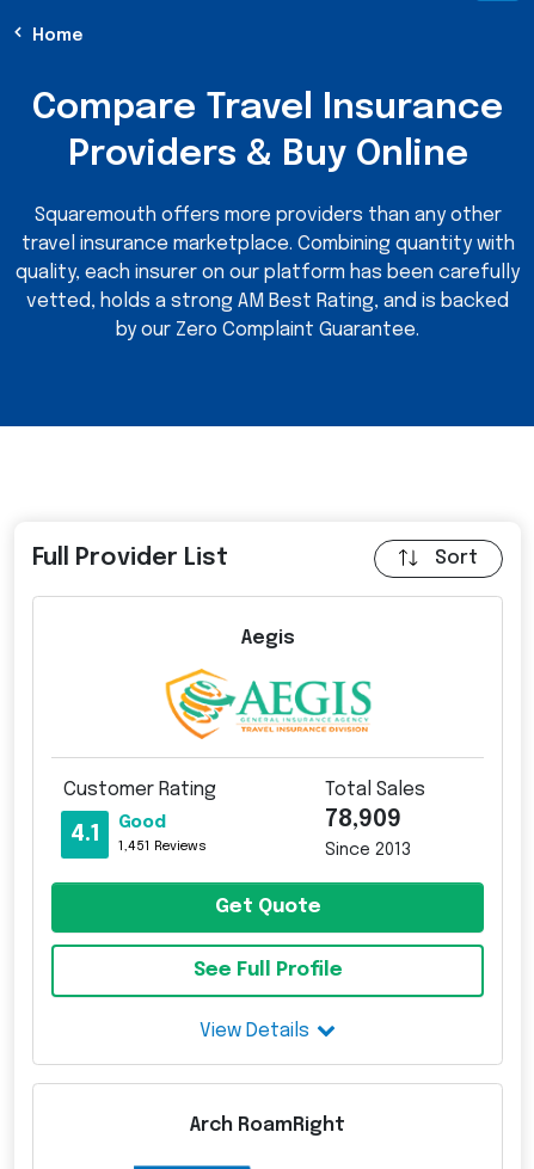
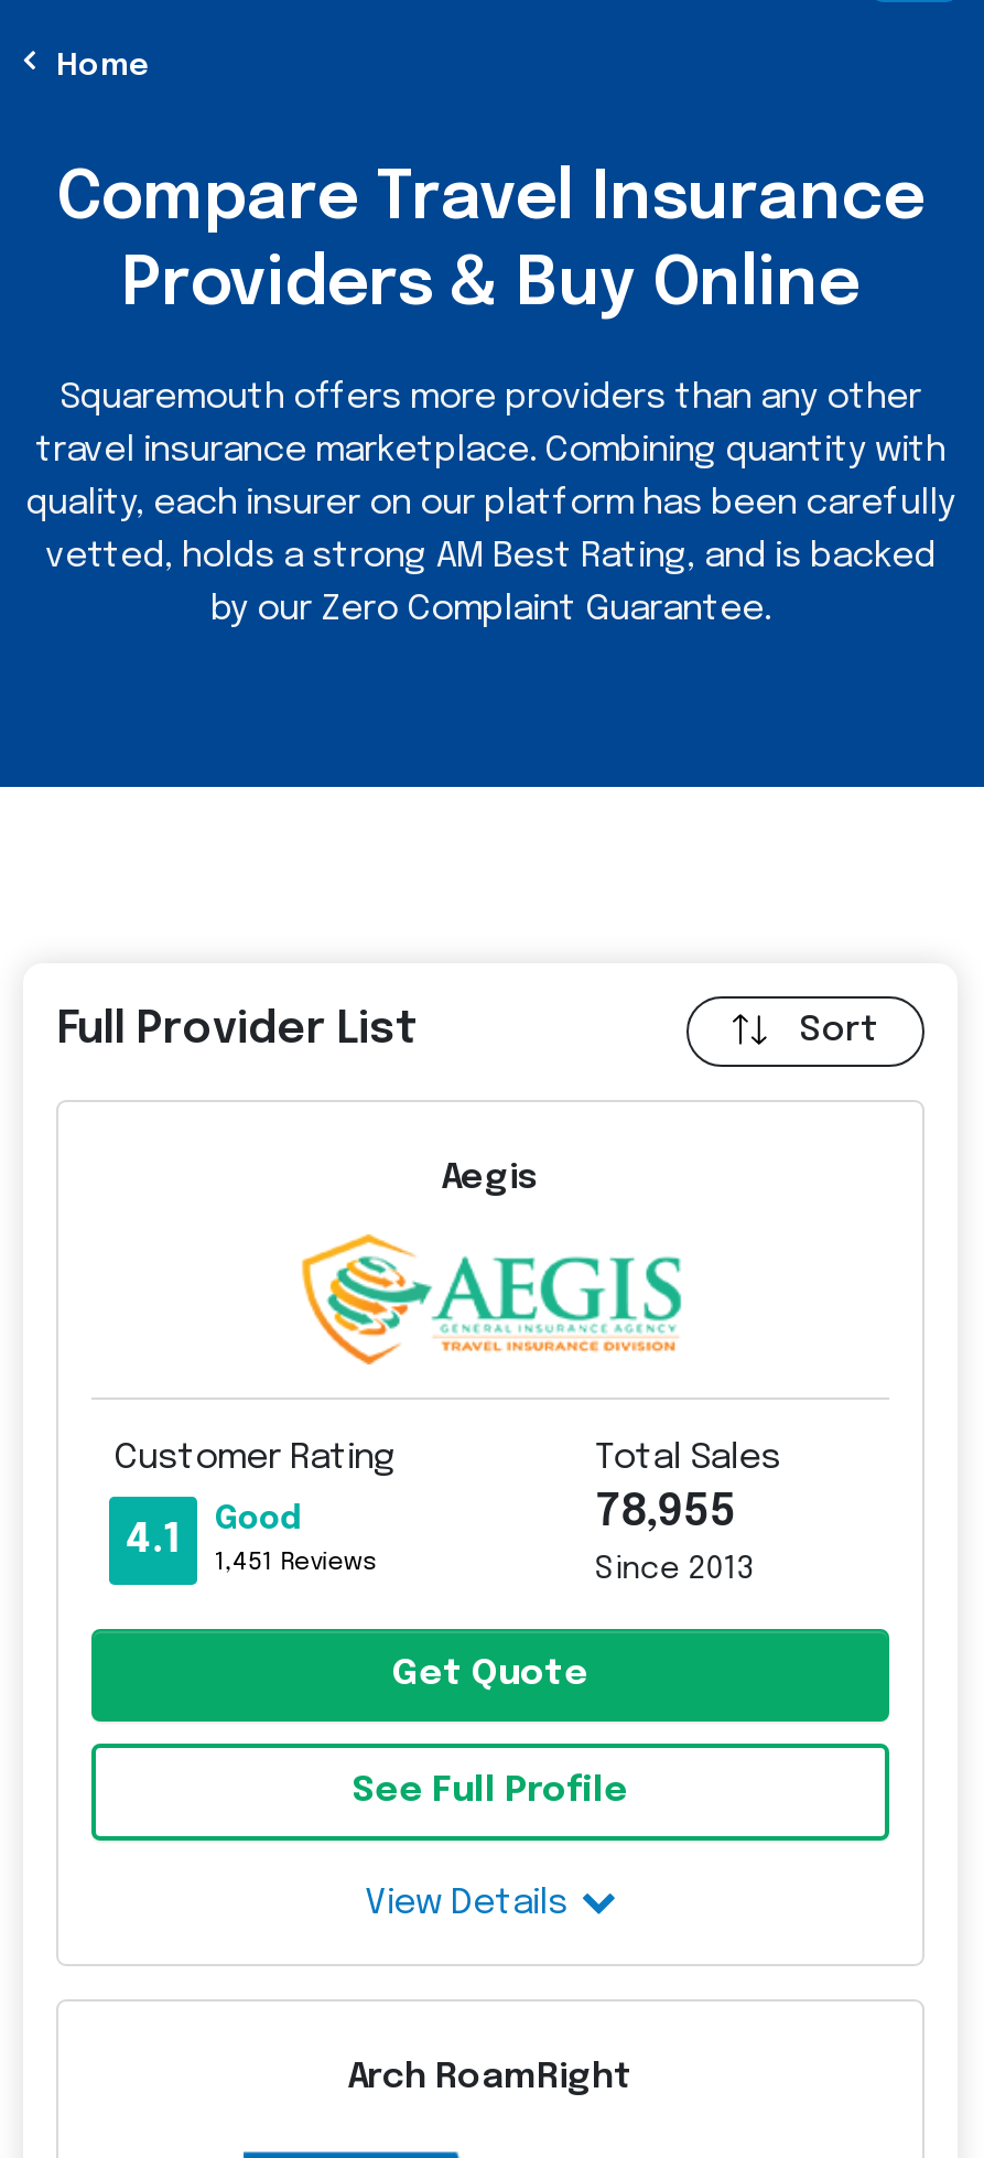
- 78,909
+ 78,955
